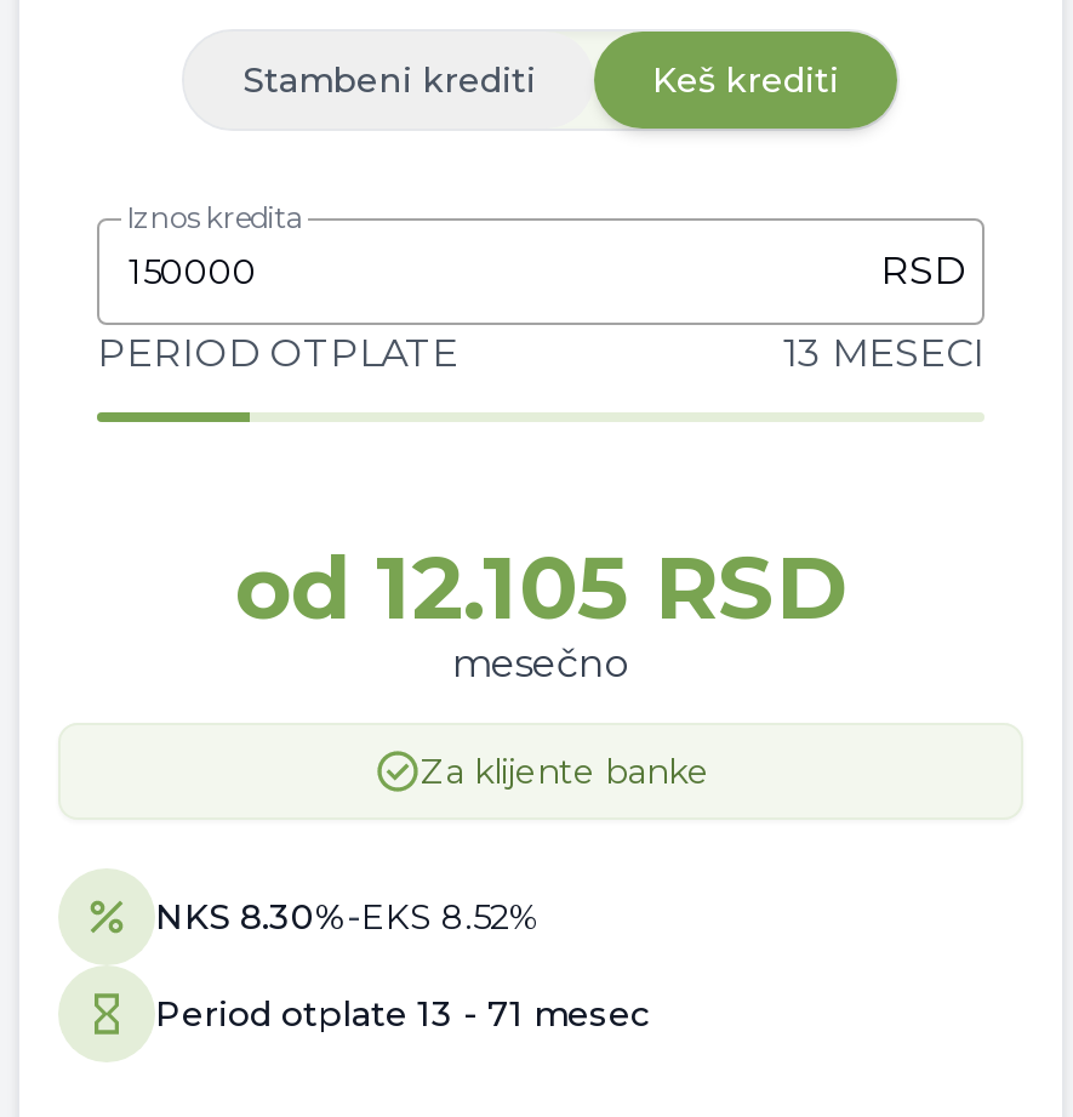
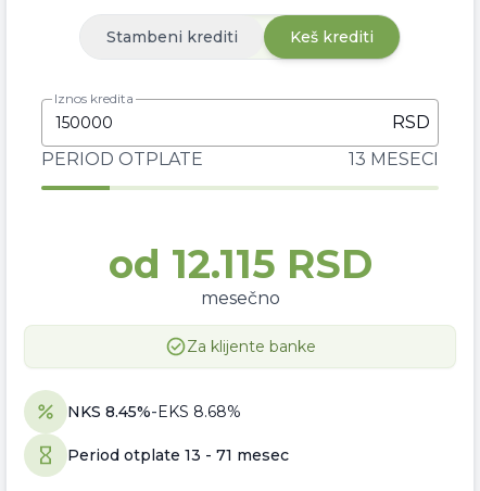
- od 12.105 RSD
+ od 12.115 RSD

- NKS 8.30%-EKS 8.52%
+ NKS 8.45%-EKS 8.68%
